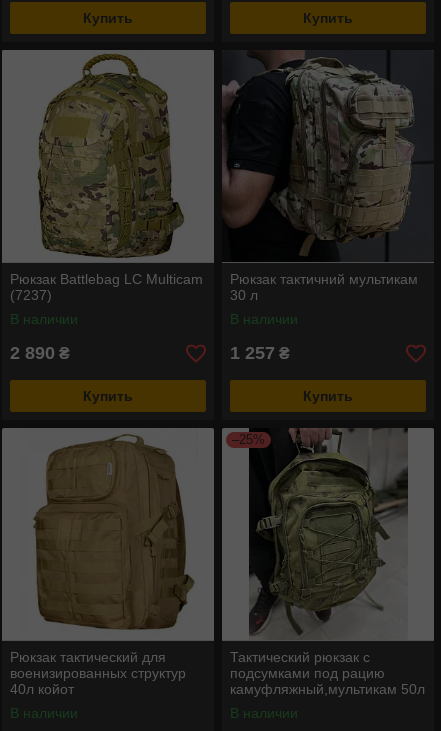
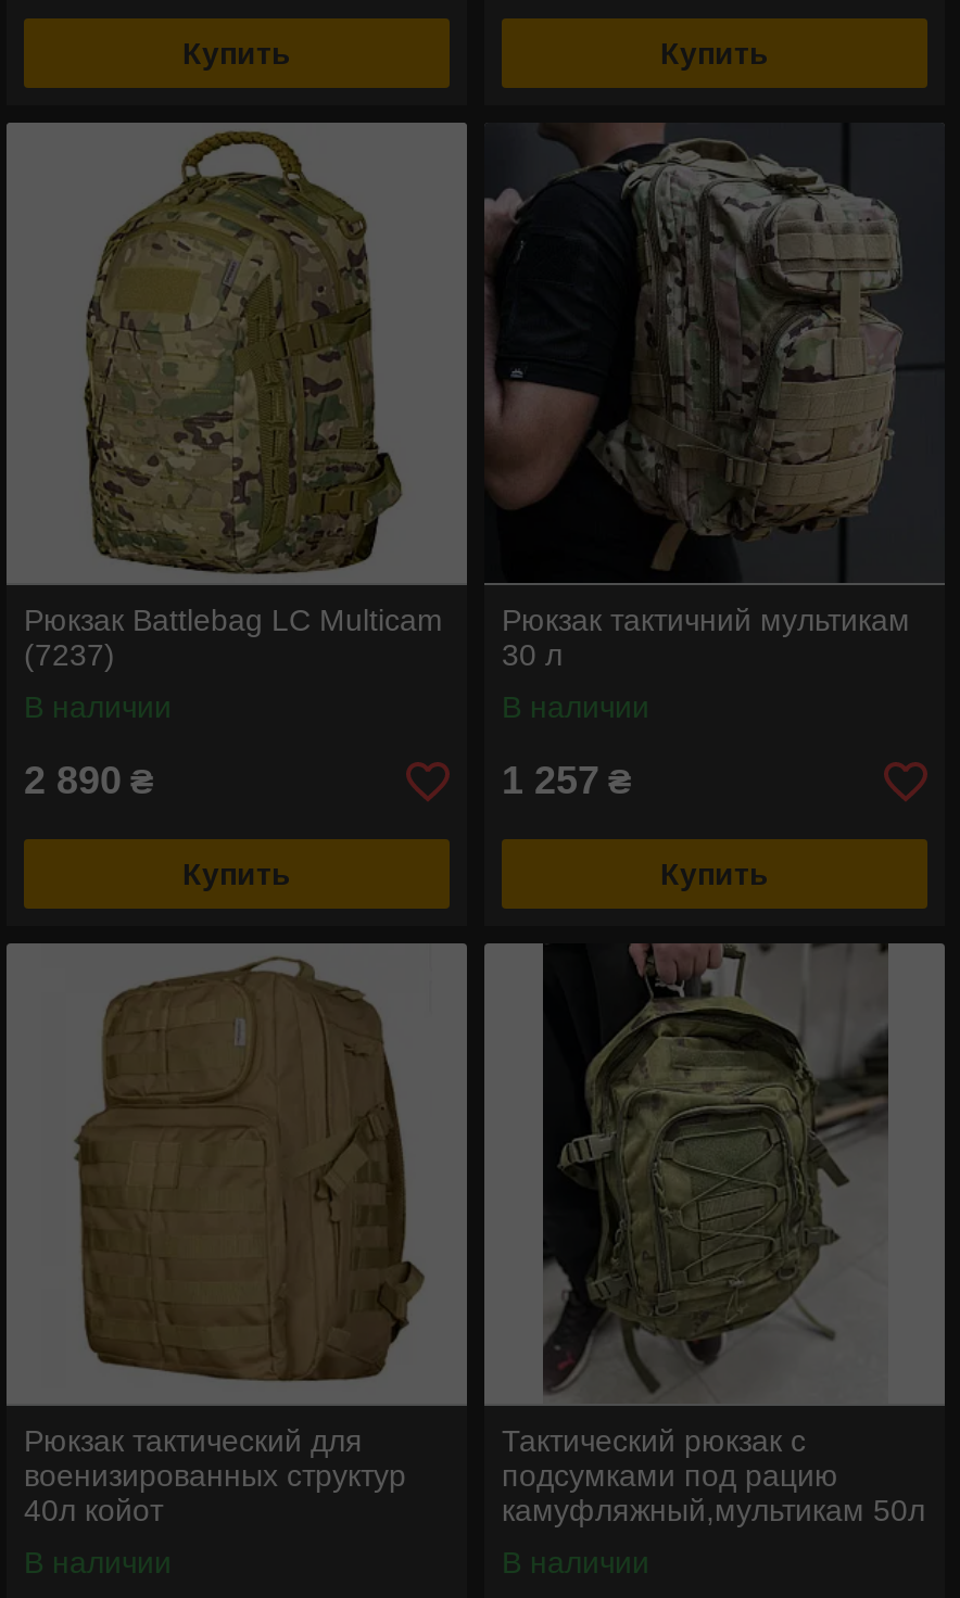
- –25%
